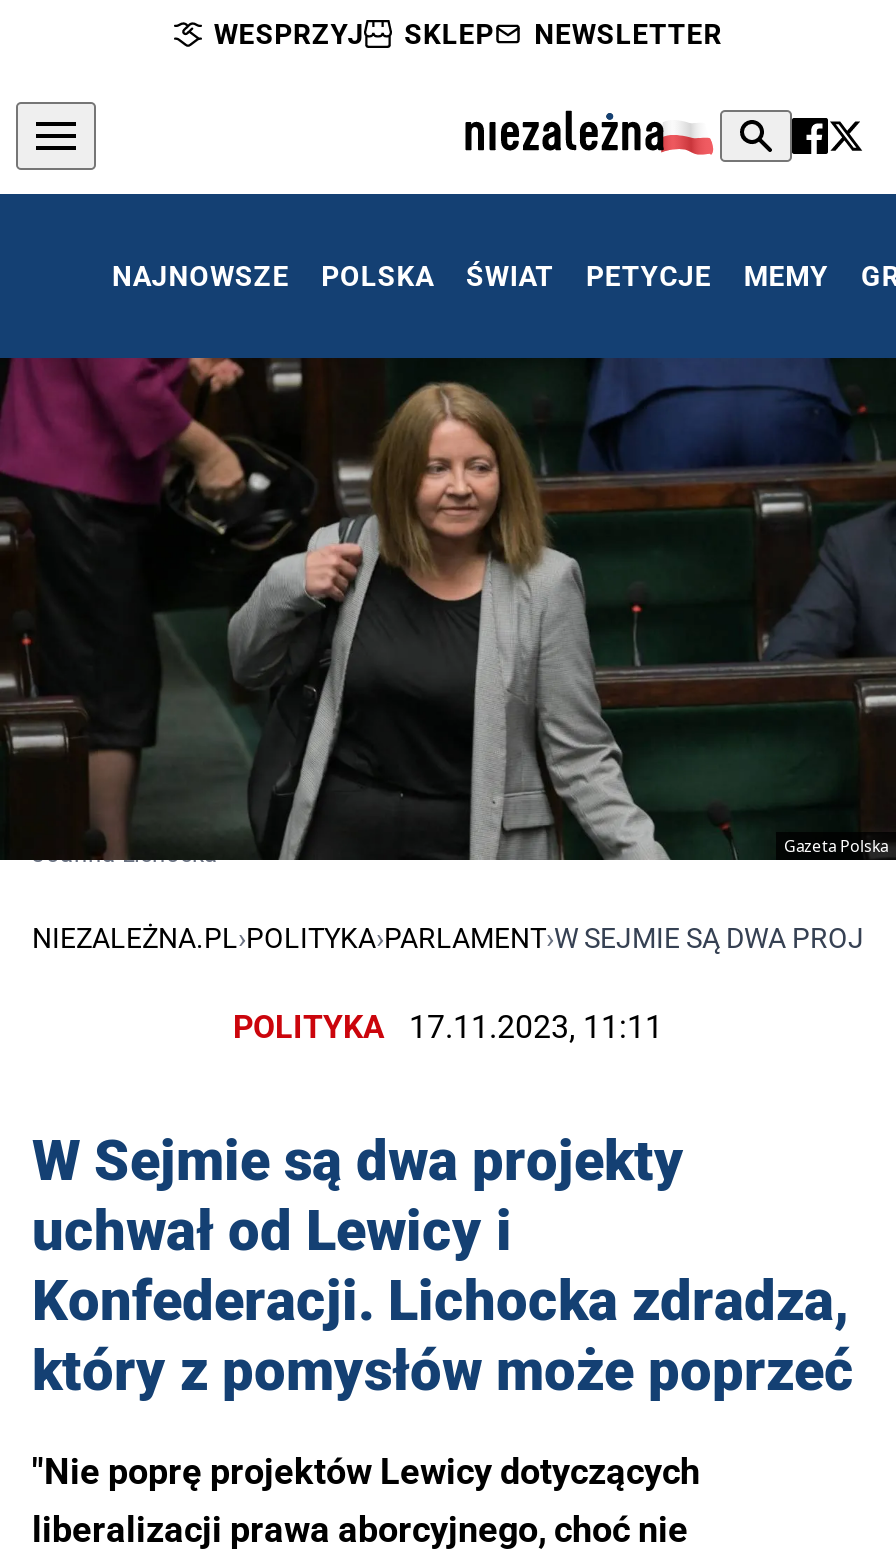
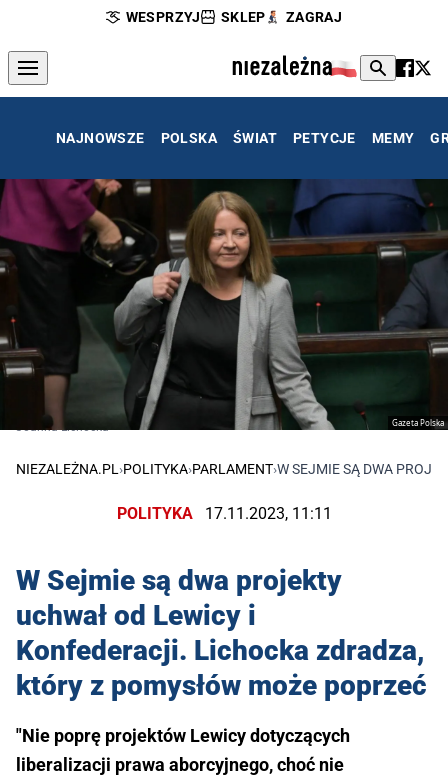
- NEWSLETTER
+ ZAGRAJ
